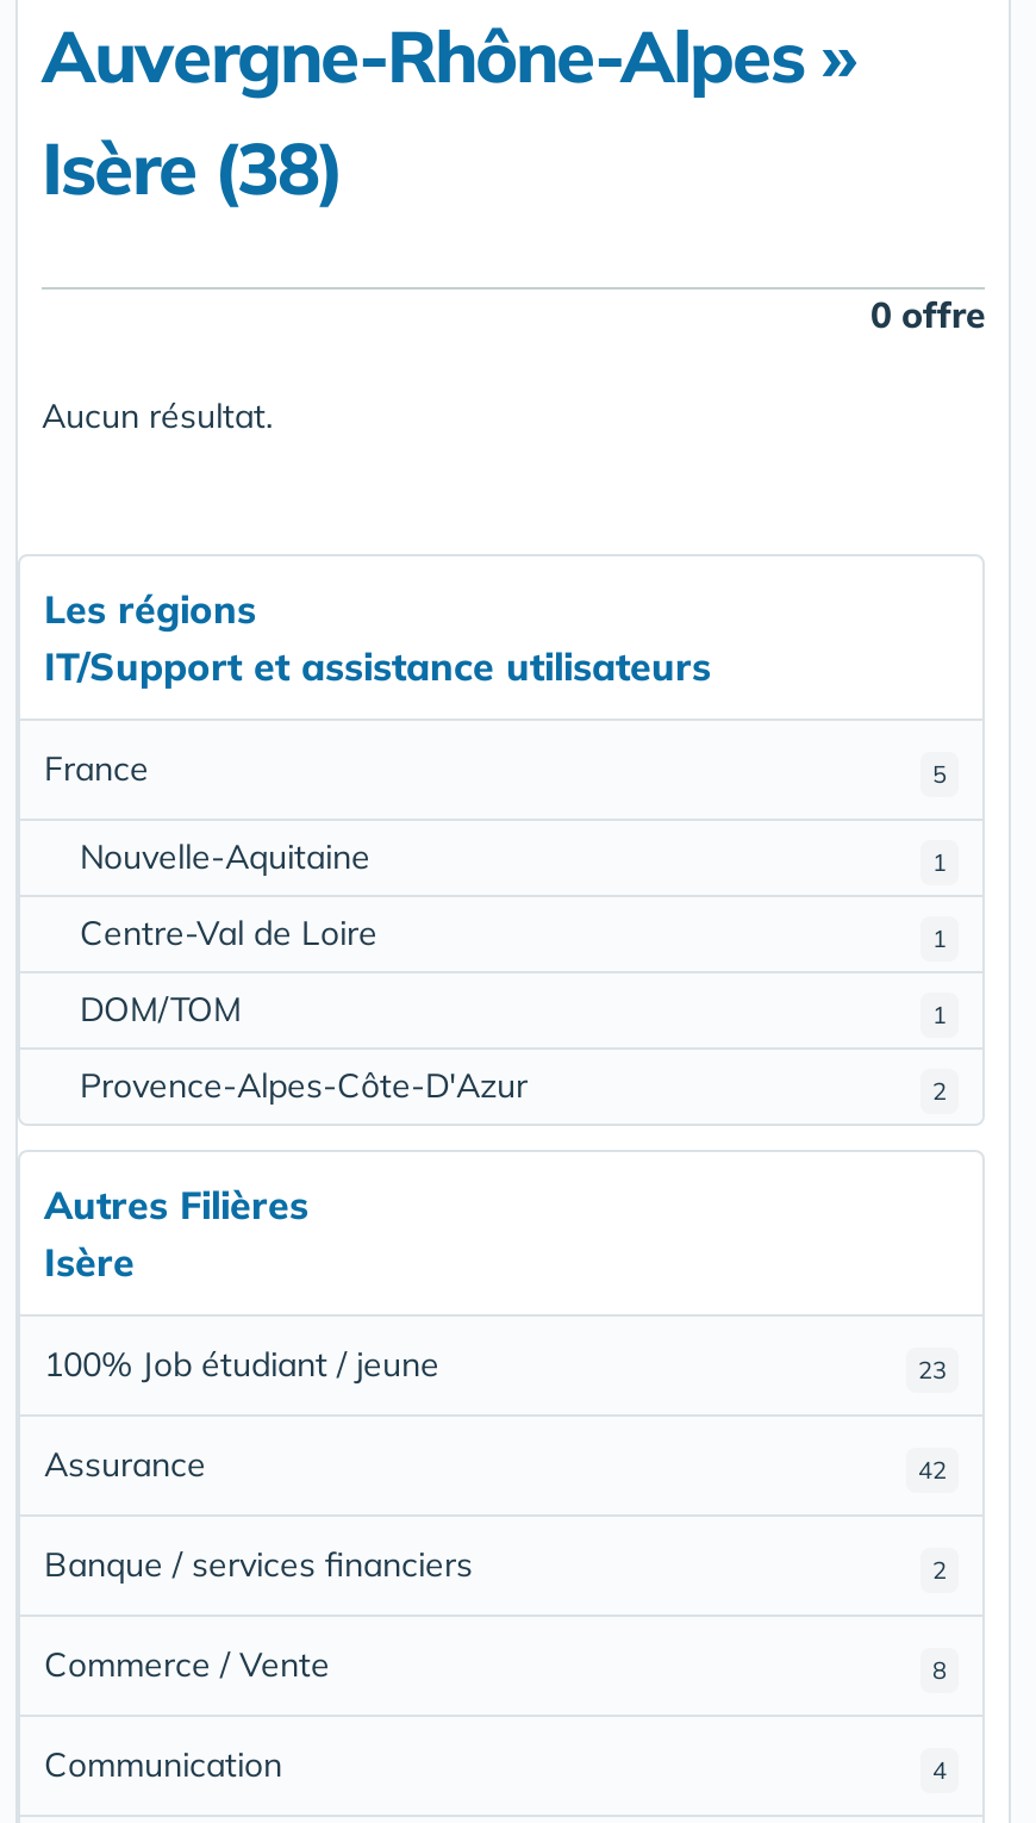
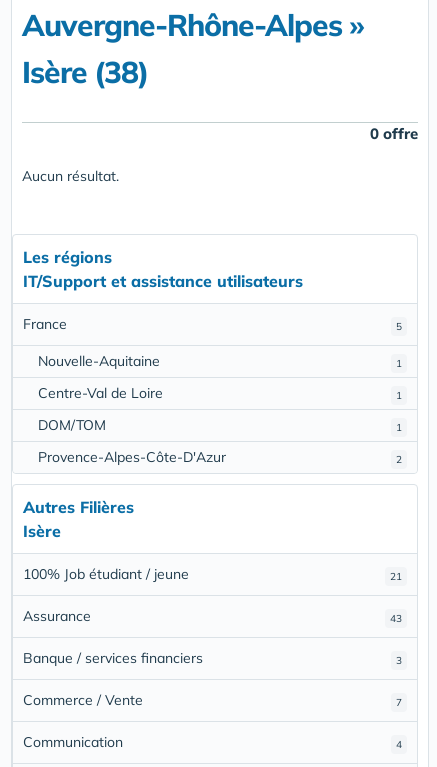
- 23
+ 21

- 42
+ 43

- 2
+ 3

- 8
+ 7
